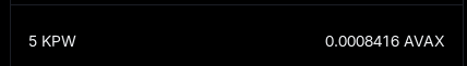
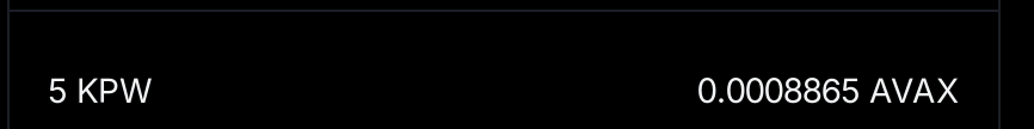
- 0.0008416 AVAX
+ 0.0008865 AVAX
